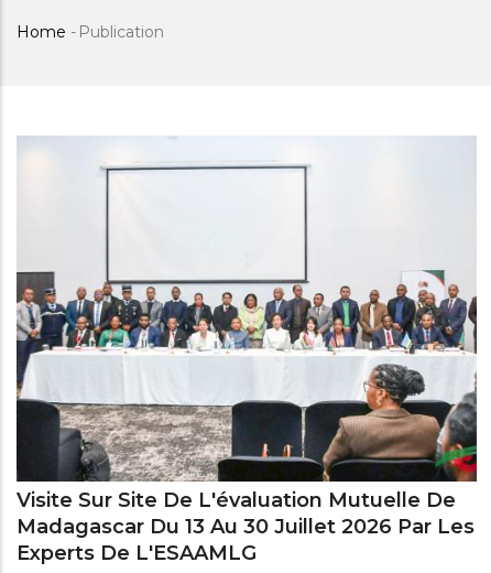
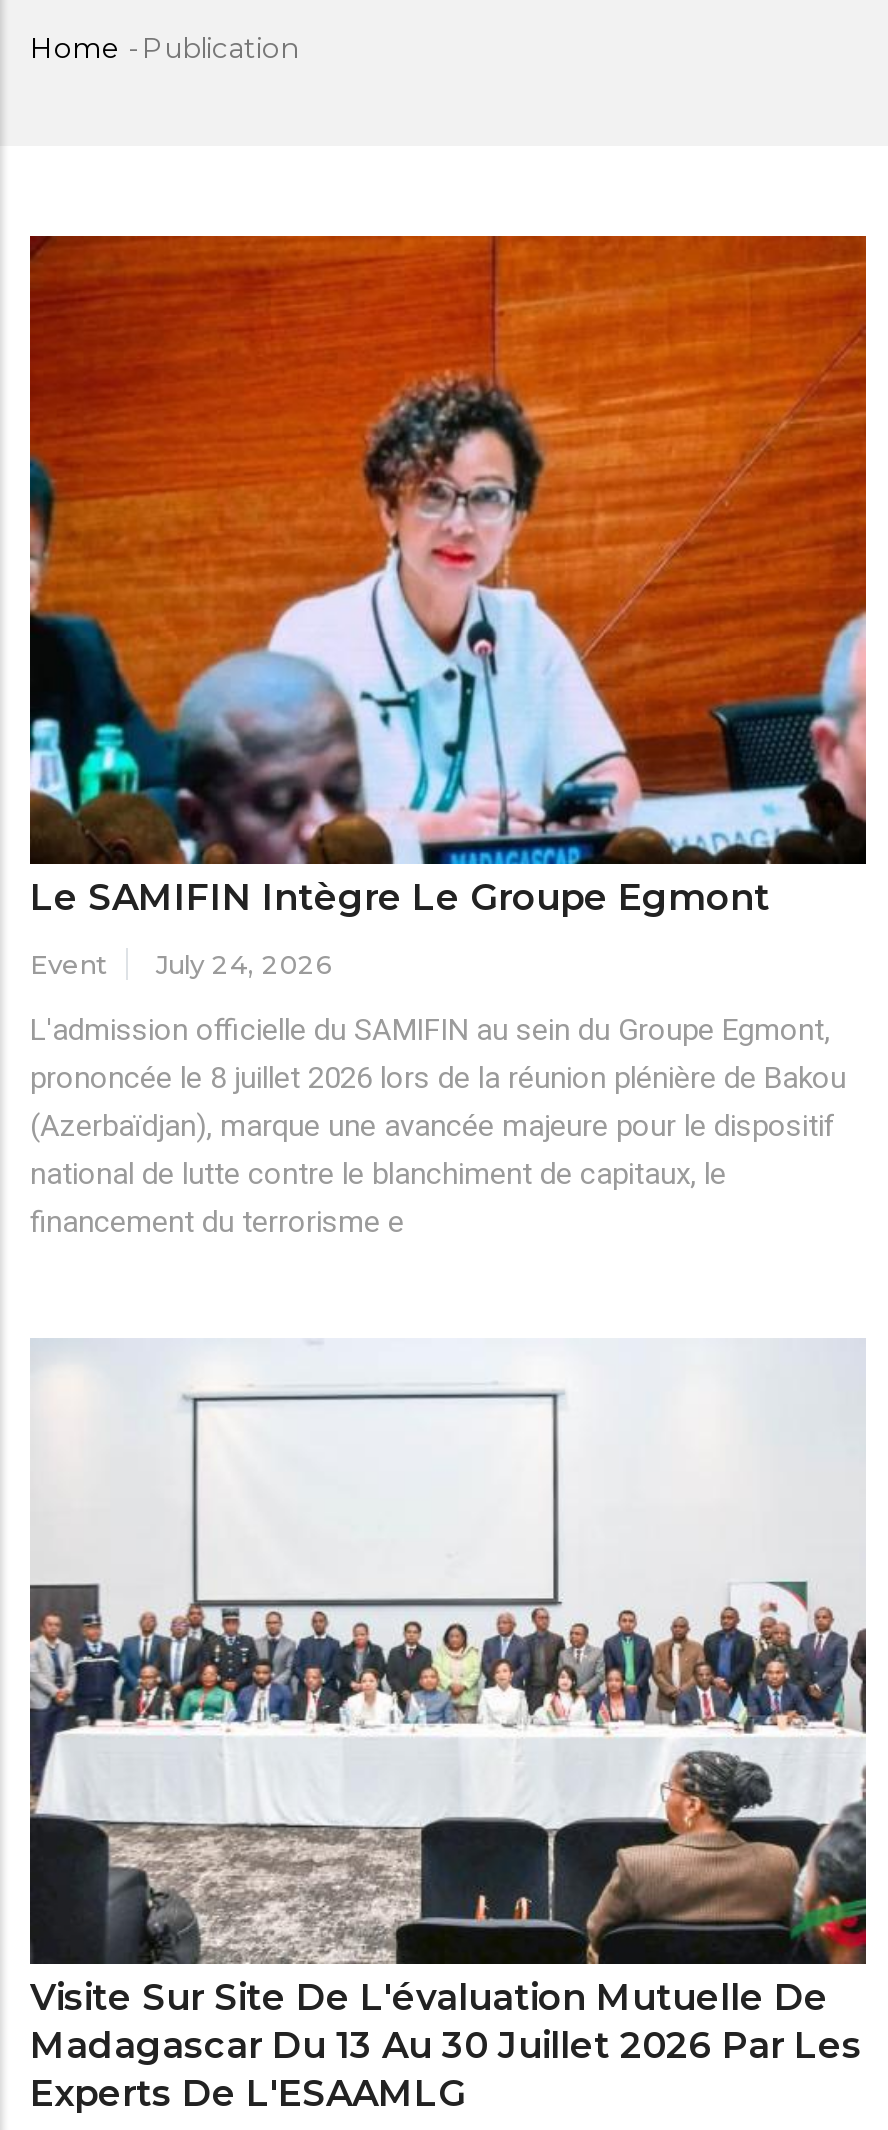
+ [image]
+ Le SAMIFIN Intègre Le Groupe Egmont
+ Event
+ July 24, 2026
+ L'admission officielle du SAMIFIN au sein du Groupe Egmont,
+ prononcée le 8 juillet 2026 lors de la réunion plénière de Bakou
+ (Azerbaïdjan), marque une avancée majeure pour le dispositif
+ national de lutte contre le blanchiment de capitaux, le
+ financement du terrorisme e
